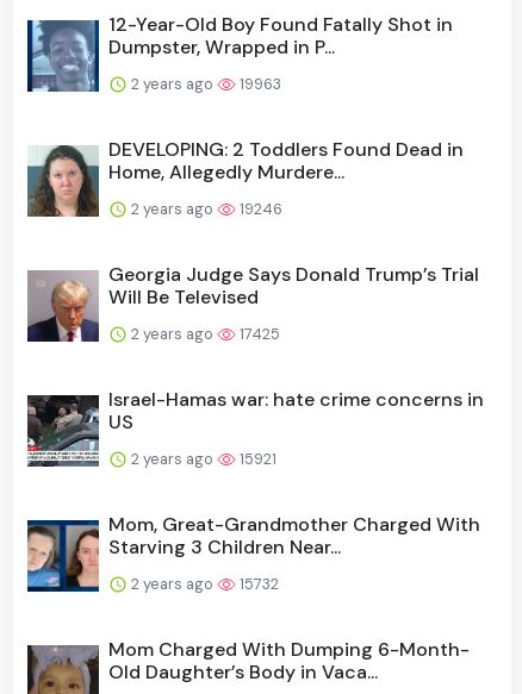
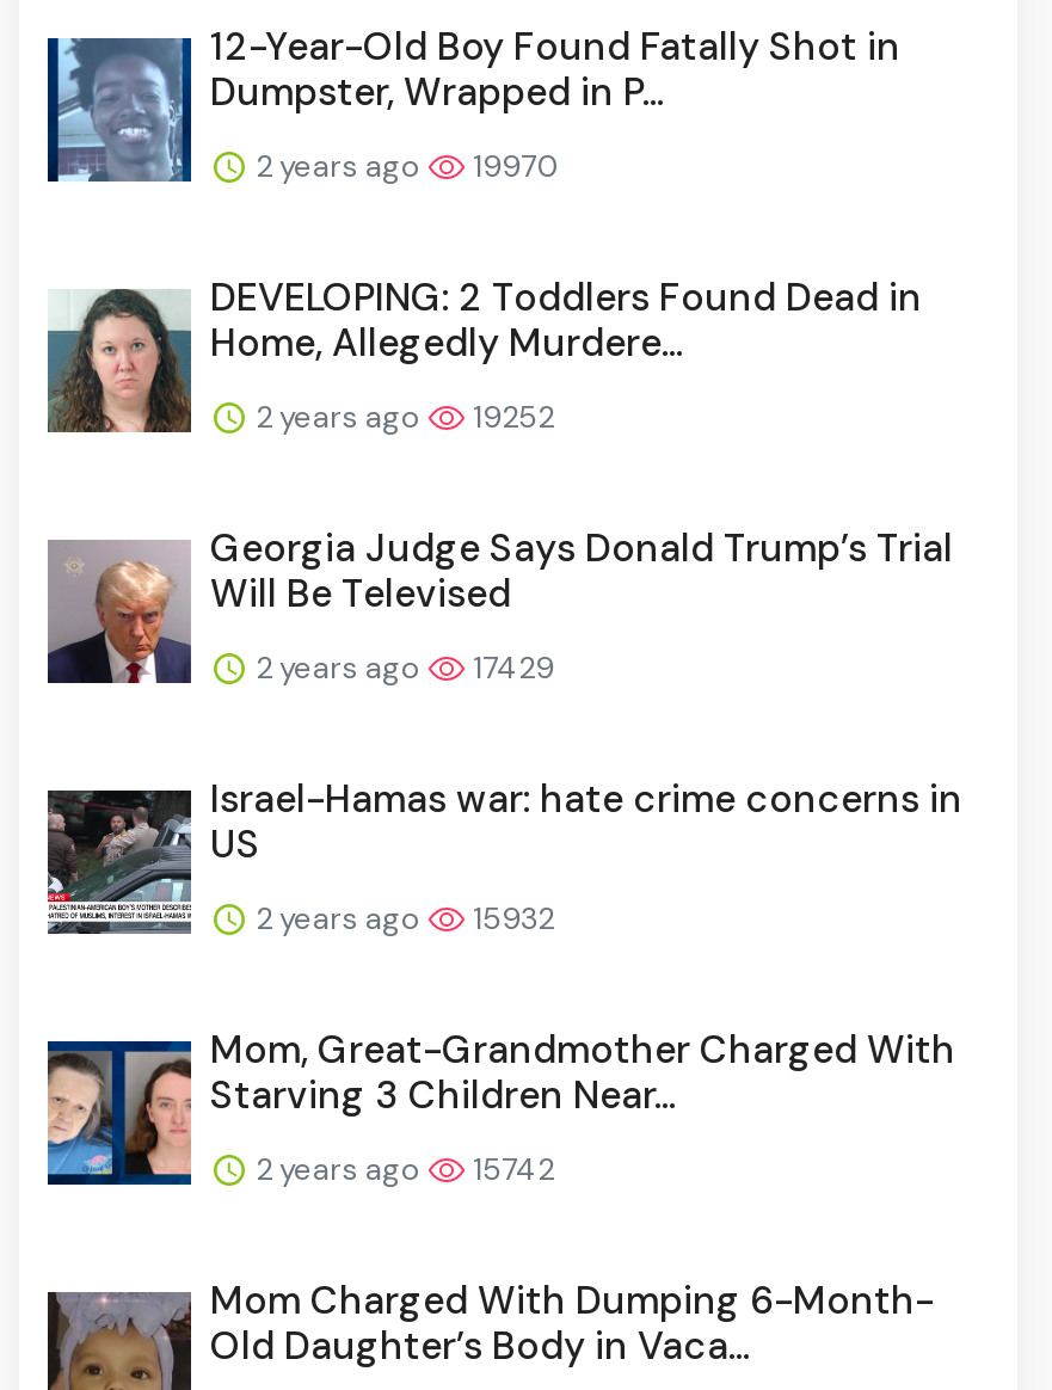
- 2 years ago 19963
+ 2 years ago 19970

- 2 years ago 19246
+ 2 years ago 19252

- 2 years ago 17425
+ 2 years ago 17429

- 2 years ago 15921
+ 2 years ago 15932

- 2 years ago 15732
+ 2 years ago 15742
